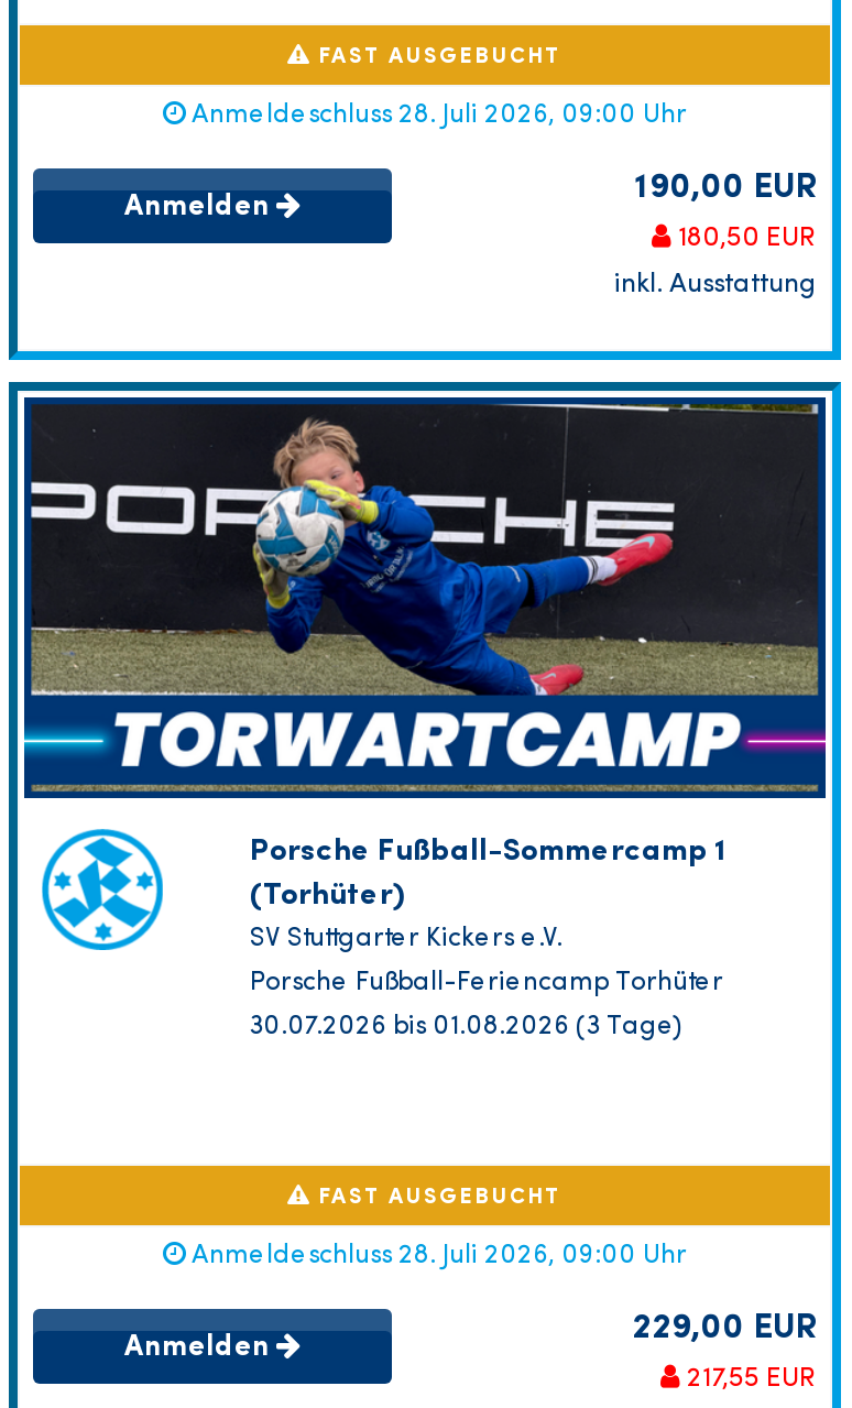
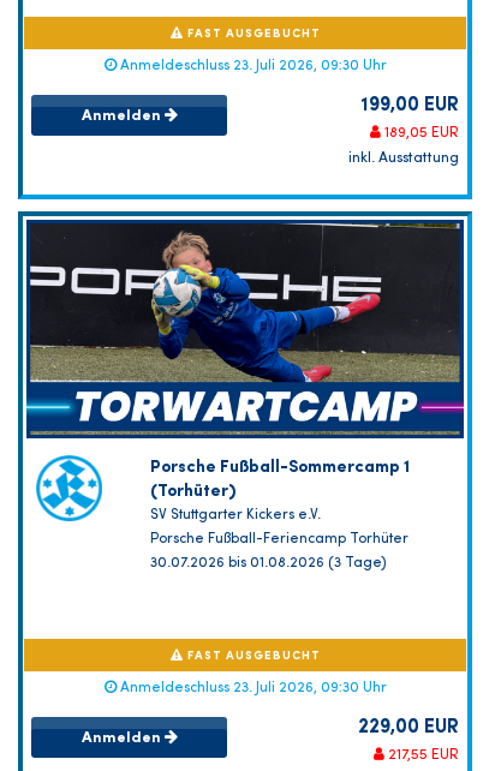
- Anmeldeschluss 28. Juli 2026, 09:00 Uhr
+ Anmeldeschluss 23. Juli 2026, 09:30 Uhr

- 190,00 EUR
+ 199,00 EUR

- 180,50 EUR
+ 189,05 EUR

- Anmeldeschluss 28. Juli 2026, 09:00 Uhr
+ Anmeldeschluss 23. Juli 2026, 09:30 Uhr
